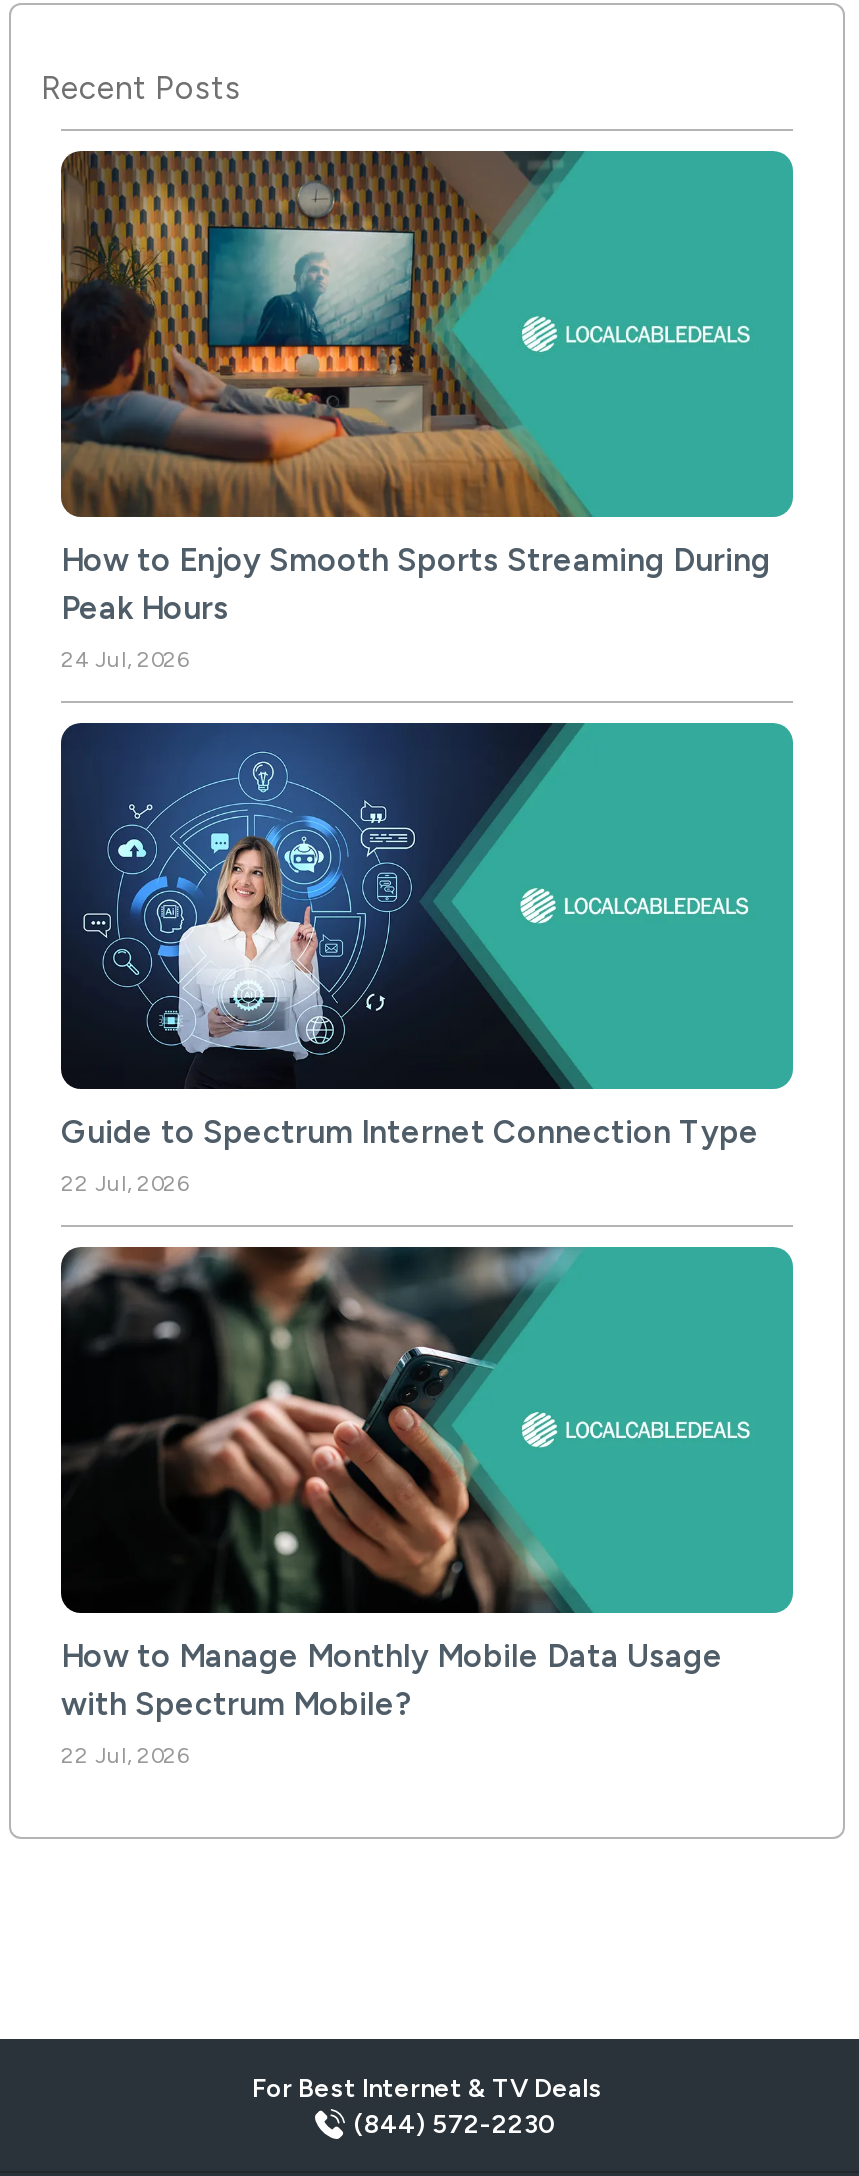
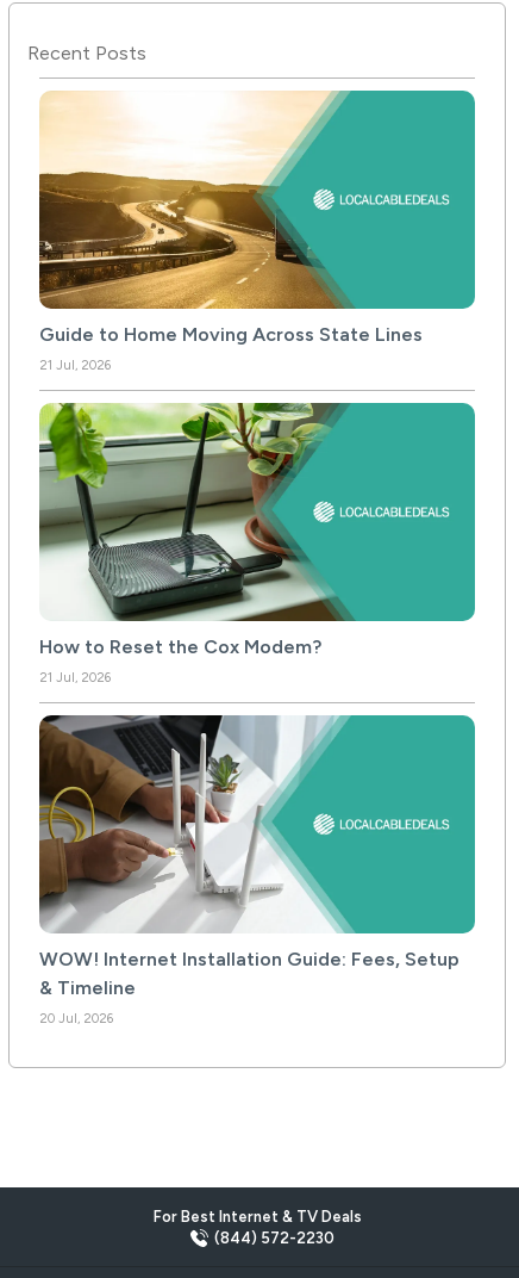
- [image]
- How to Enjoy Smooth Sports Streaming During
- Peak Hours
+ [image]
+ Guide to Home Moving Across State Lines

- 24 Jul, 2026
+ 21 Jul, 2026

- [image]
- Guide to Spectrum Internet Connection Type
+ [image]
+ How to Reset the Cox Modem?

- 22 Jul, 2026
+ 21 Jul, 2026

- [image]
- How to Manage Monthly Mobile Data Usage
- with Spectrum Mobile?
+ [image]
+ WOW! Internet Installation Guide: Fees, Setup
+ & Timeline

- 22 Jul, 2026
+ 20 Jul, 2026
